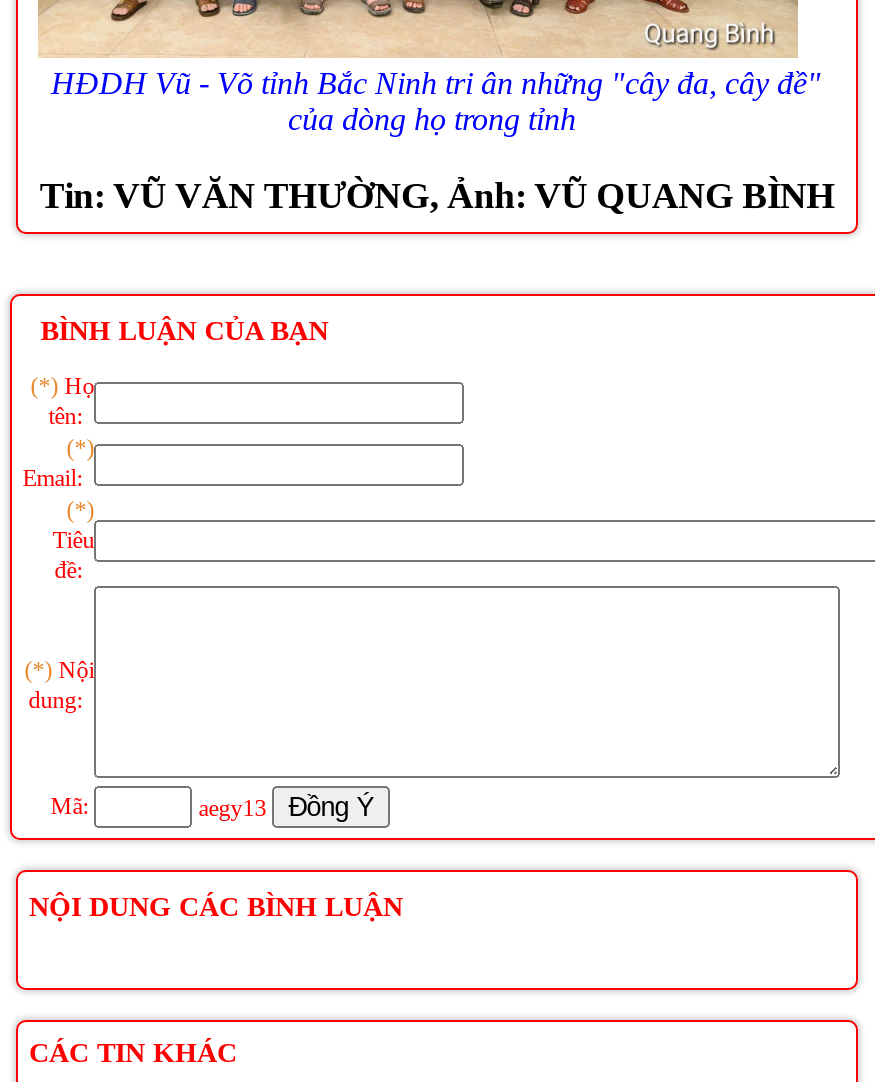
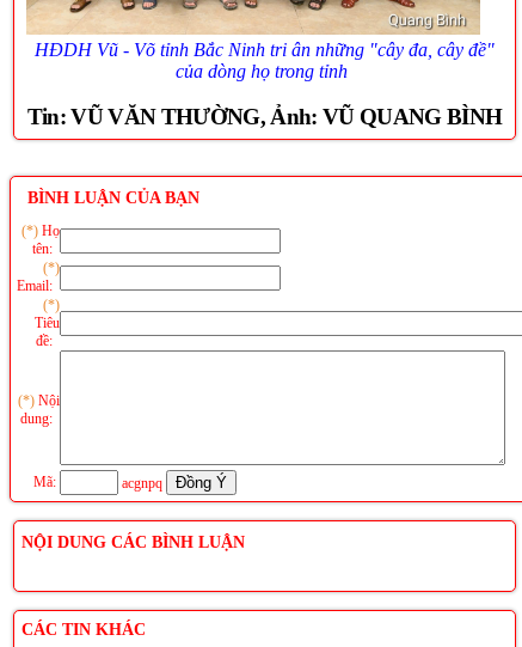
- aegy13
+ acgnpq
